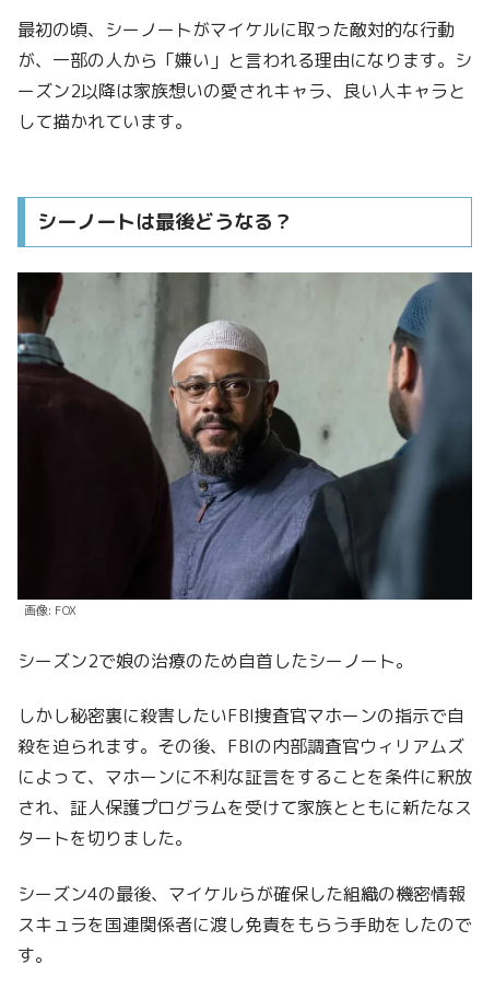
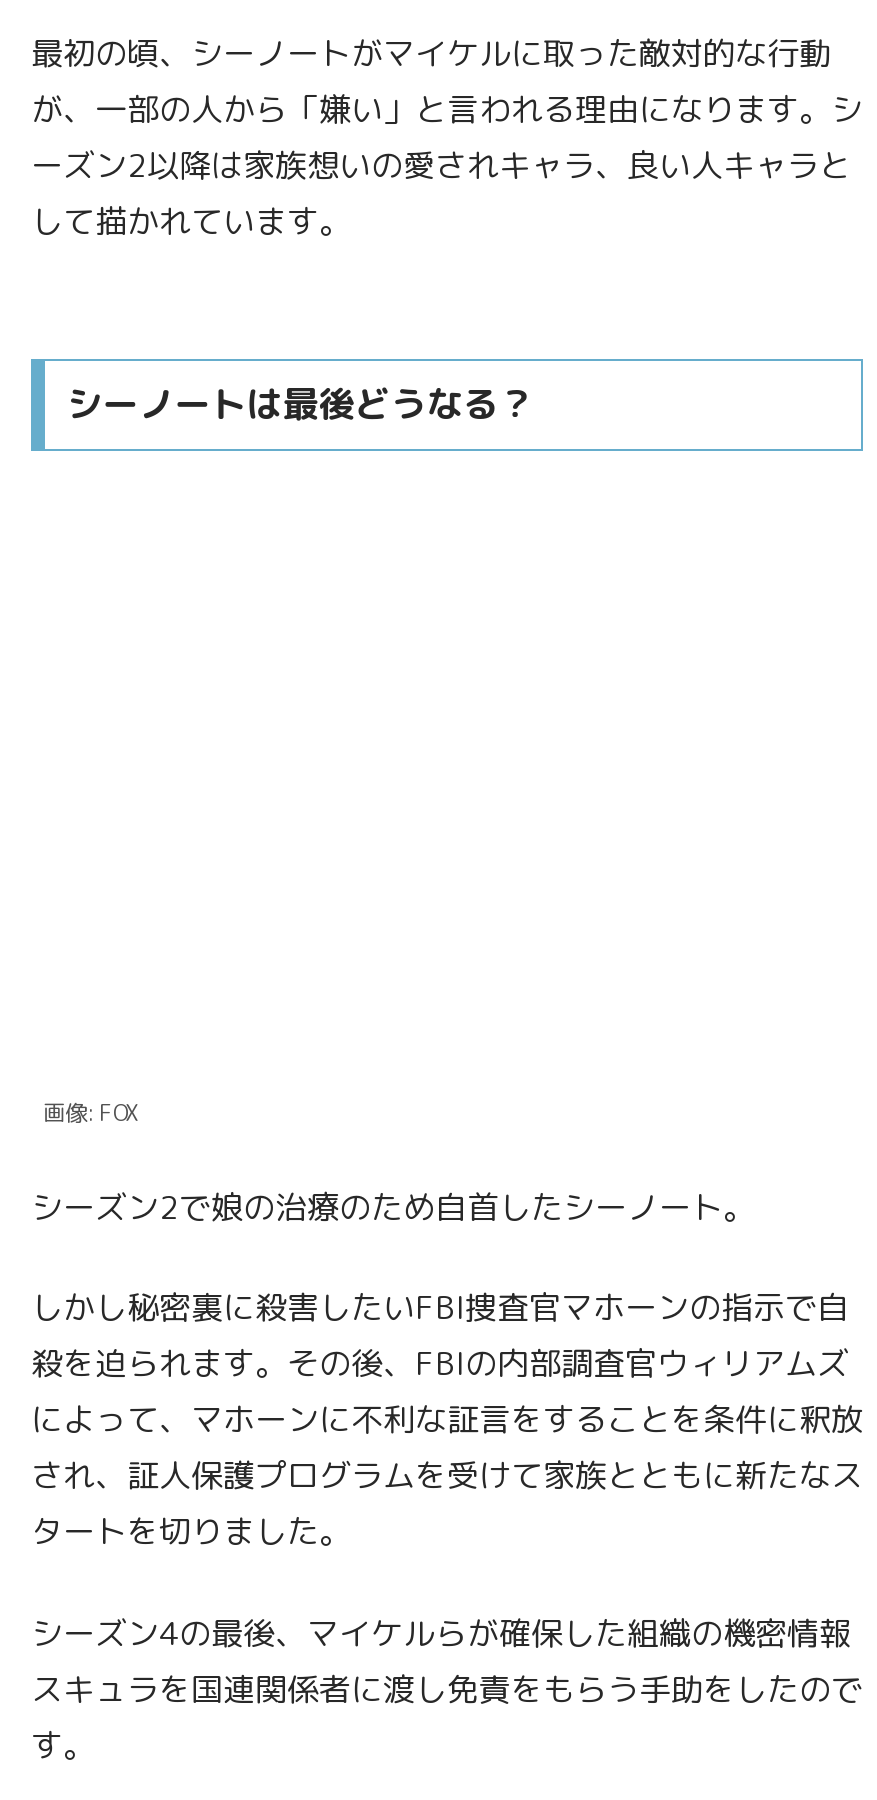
- [image]
